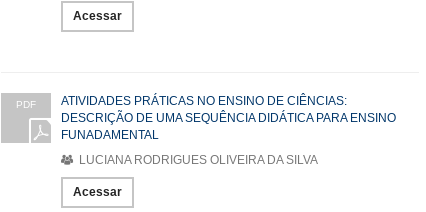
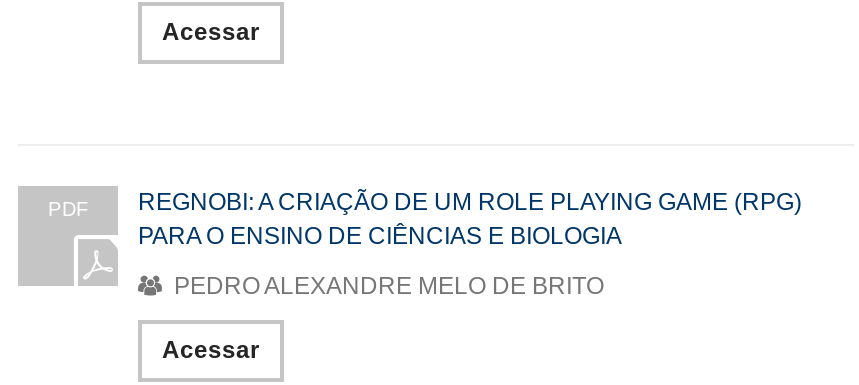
- ATIVIDADES PRÁTICAS NO ENSINO DE CIÊNCIAS:
- DESCRIÇÃO DE UMA SEQUÊNCIA DIDÁTICA PARA ENSINO
- FUNADAMENTAL
+ REGNOBI: A CRIAÇÃO DE UM ROLE PLAYING GAME (RPG)
+ PARA O ENSINO DE CIÊNCIAS E BIOLOGIA

- LUCIANA RODRIGUES OLIVEIRA DA SILVA
+ PEDRO ALEXANDRE MELO DE BRITO
